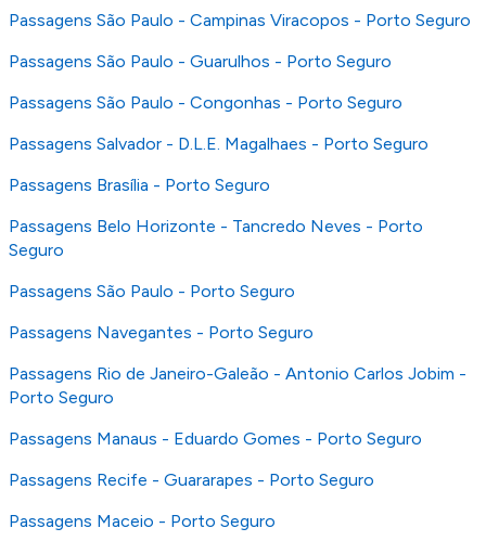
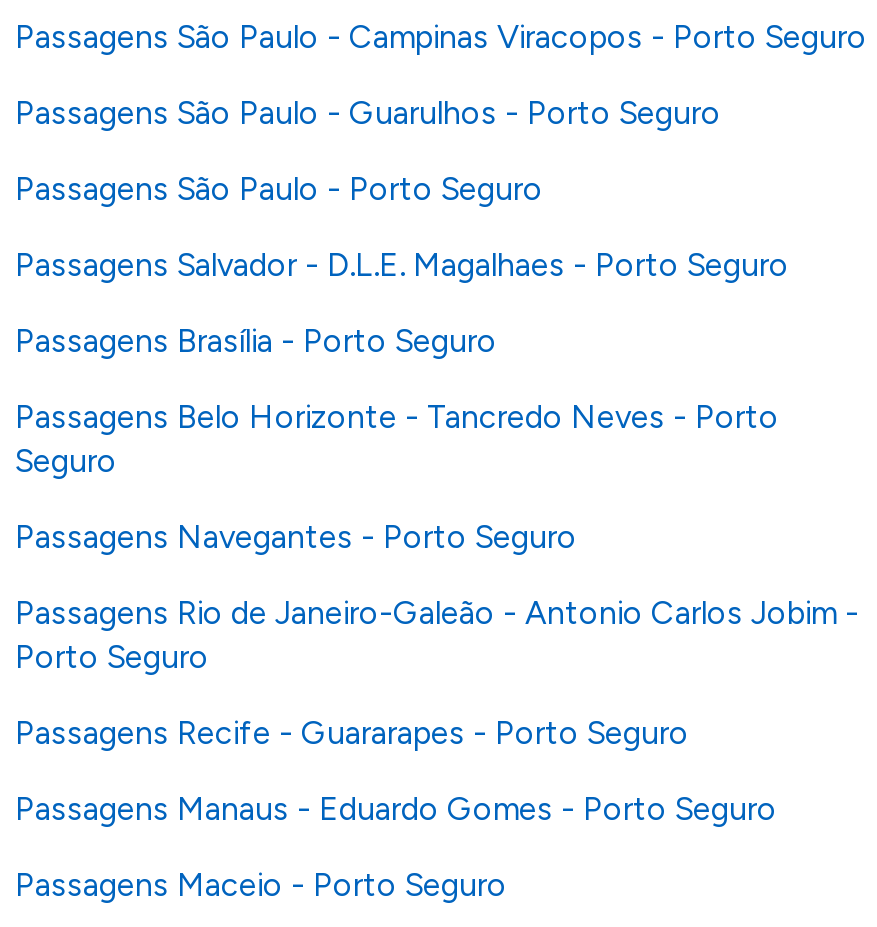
- Passagens São Paulo - Congonhas - Porto Seguro

moved up: Passagens São Paulo - Porto Seguro

moved up: Passagens Recife - Guararapes - Porto Seguro
